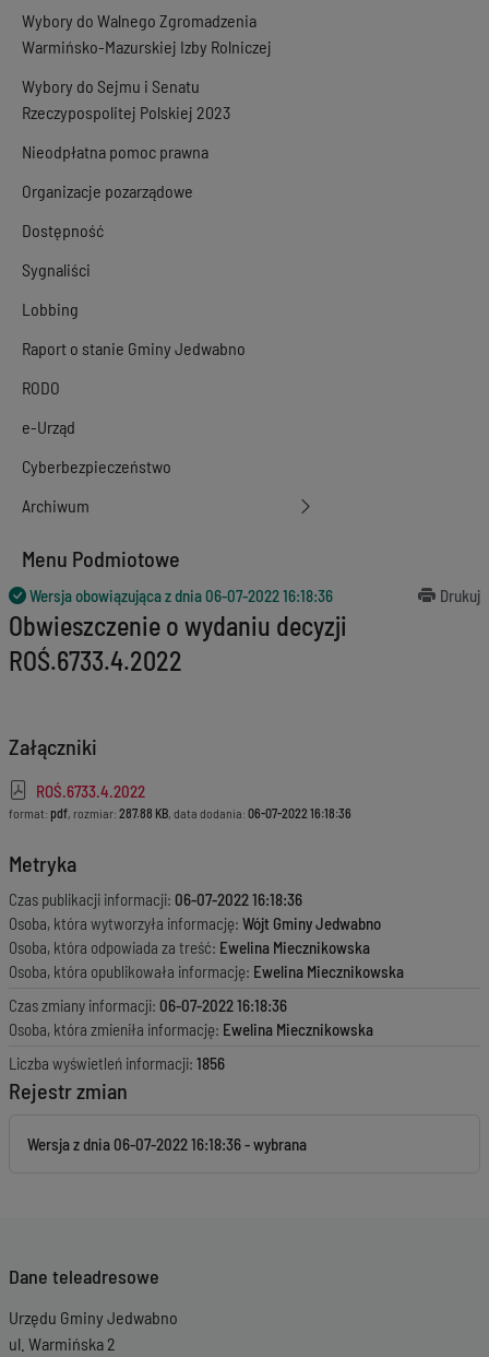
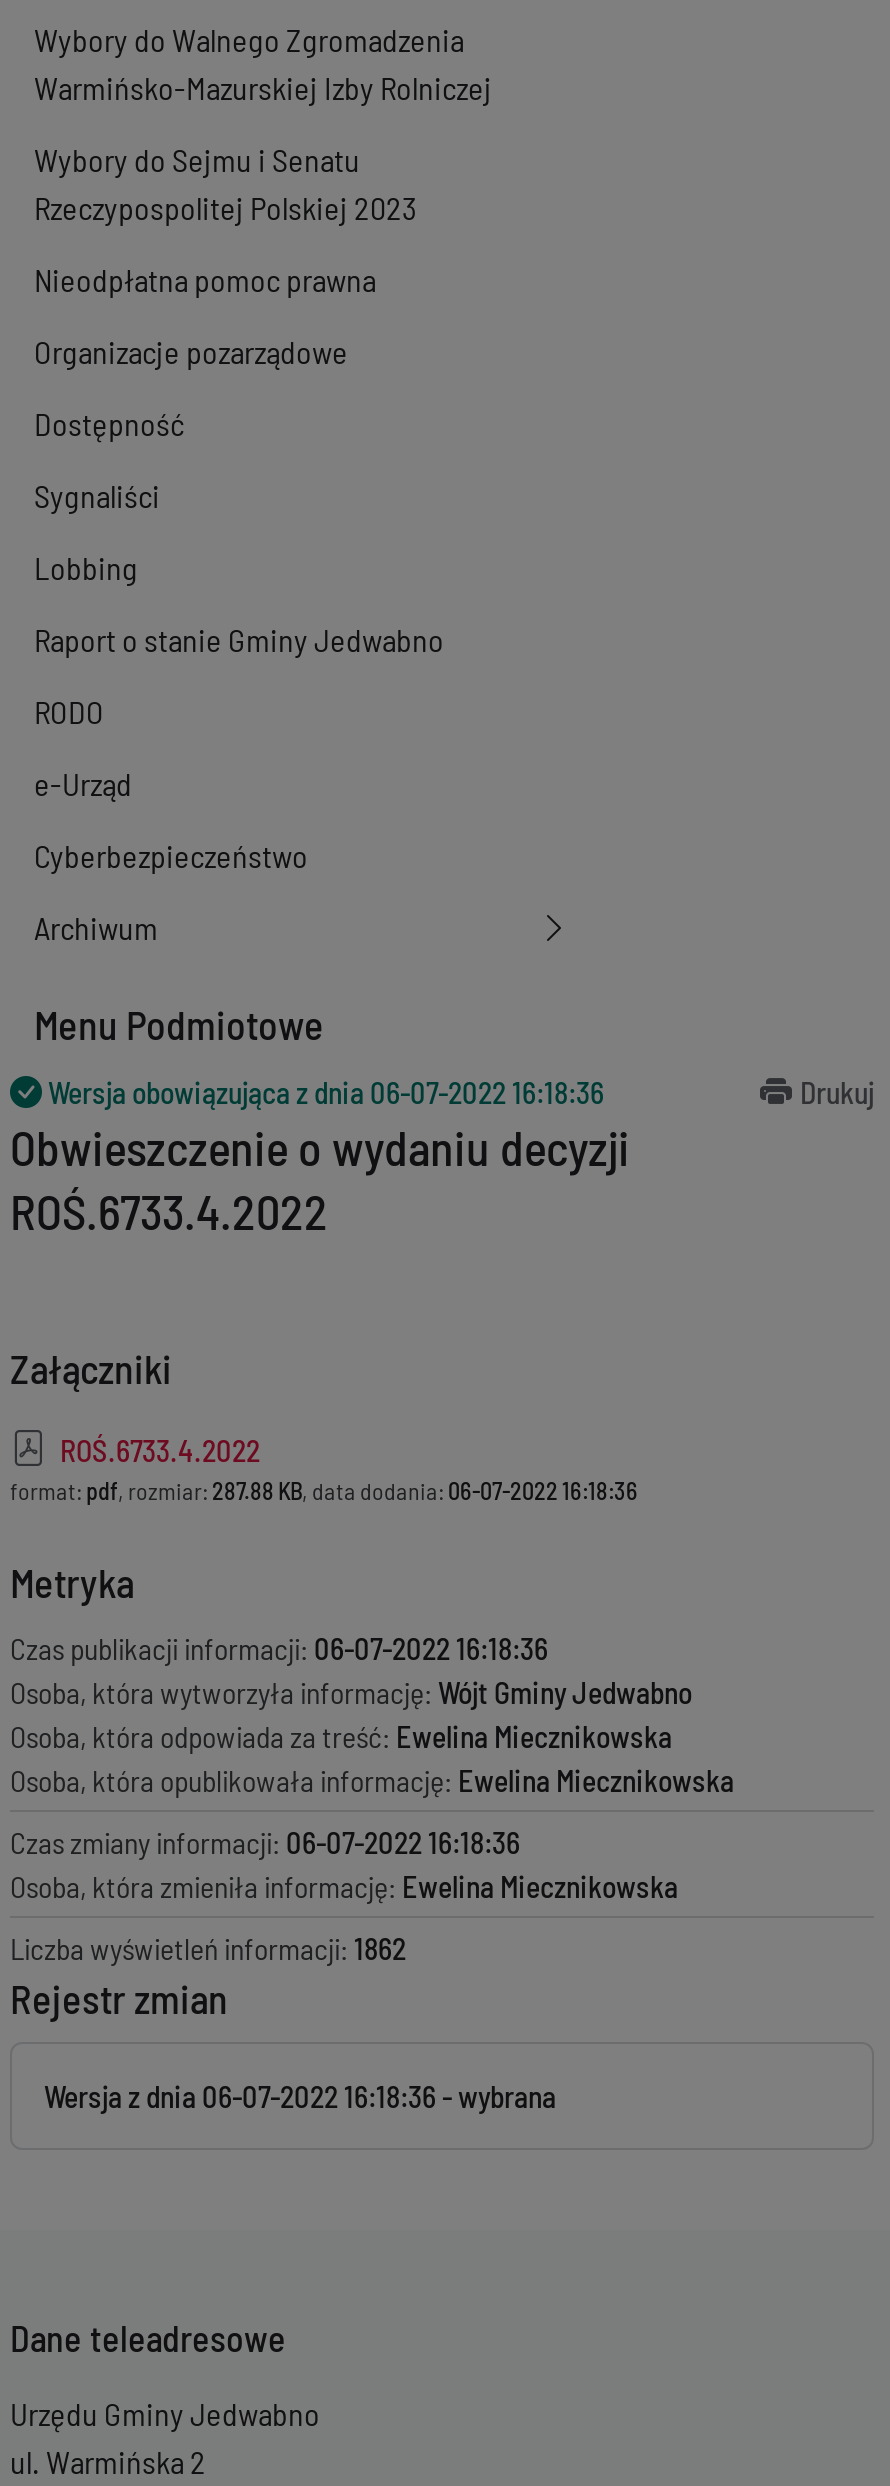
- Liczba wyświetleń informacji: 1856
+ Liczba wyświetleń informacji: 1862
